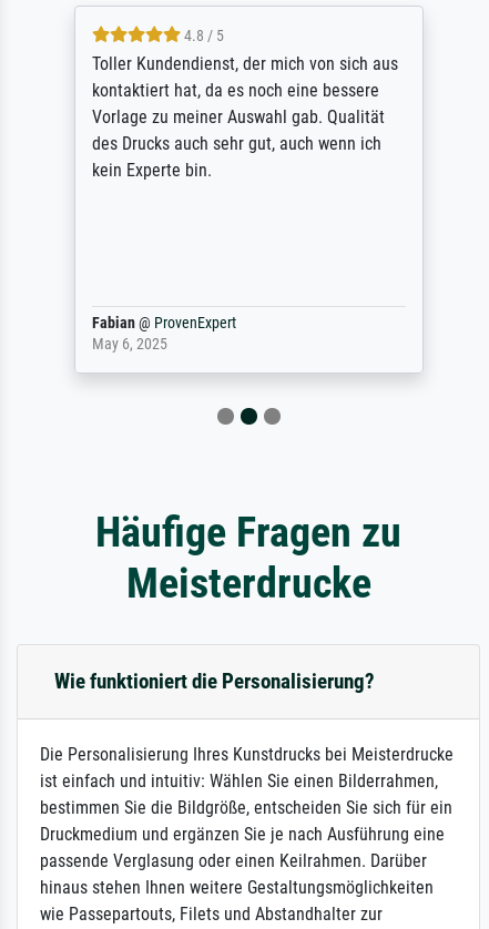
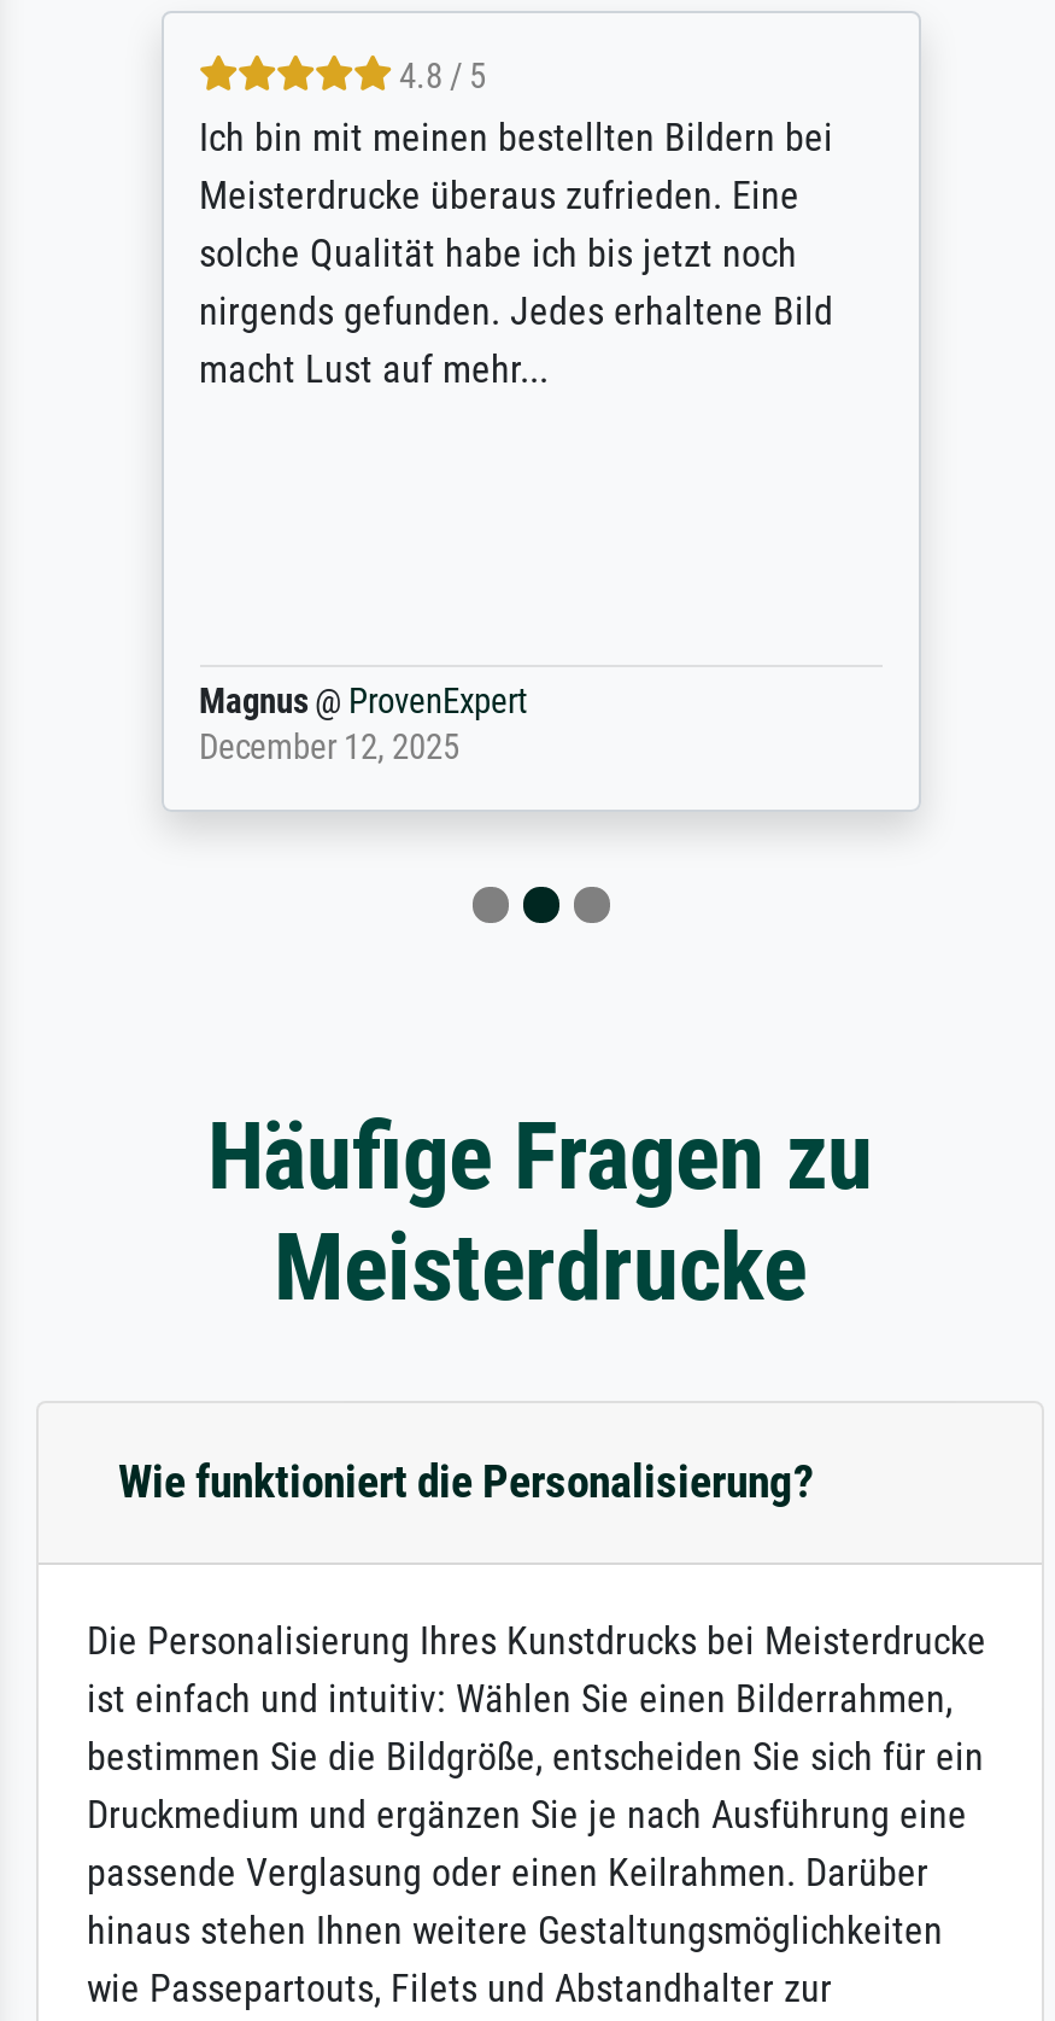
- Toller Kundendienst, der mich von sich aus
- kontaktiert hat, da es noch eine bessere
- Vorlage zu meiner Auswahl gab. Qualität
- des Drucks auch sehr gut, auch wenn ich
- kein Experte bin.
+ Ich bin mit meinen bestellten Bildern bei
+ Meisterdrucke überaus zufrieden. Eine
+ solche Qualität habe ich bis jetzt noch
+ nirgends gefunden. Jedes erhaltene Bild
+ macht Lust auf mehr...

- Fabian @ ProvenExpert
- May 6, 2025
+ Magnus @ ProvenExpert
+ December 12, 2025
